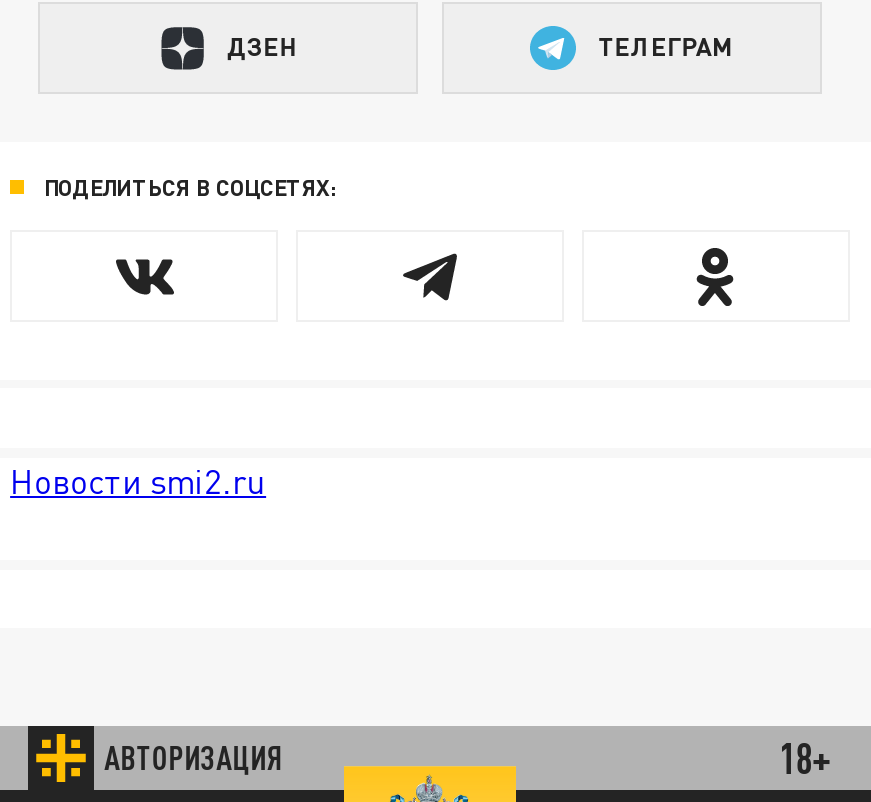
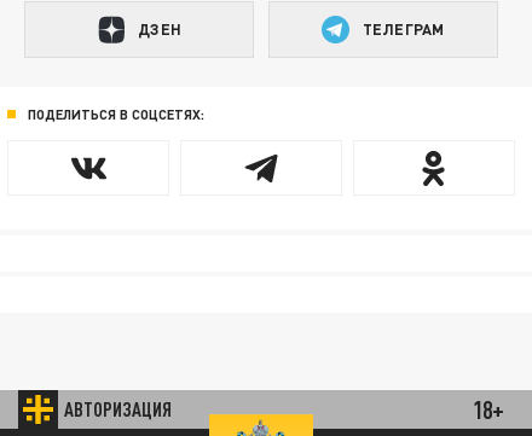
- Новости smi2.ru
